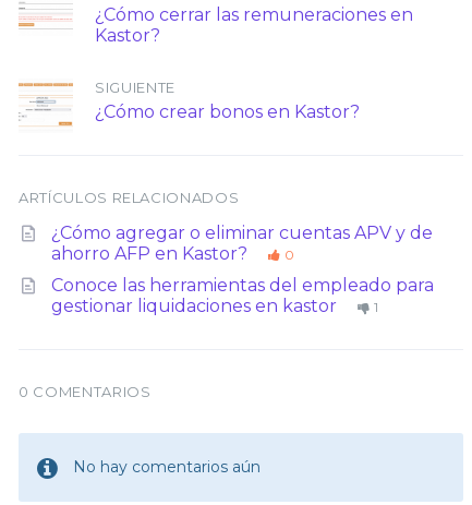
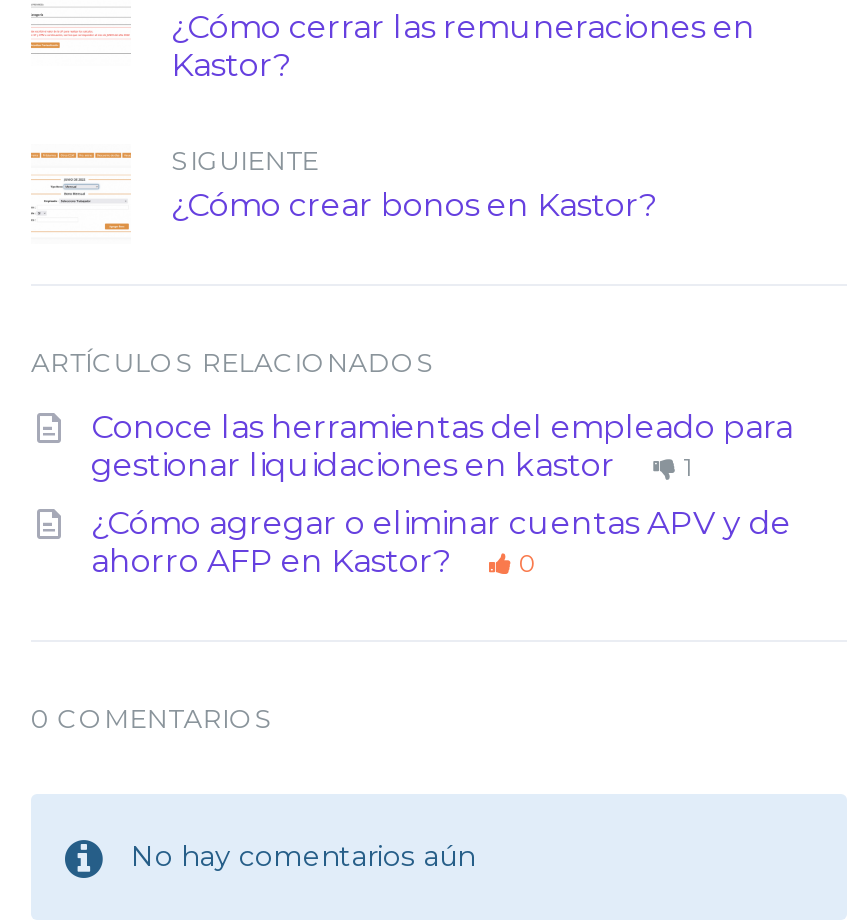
moved down: ¿Cómo agregar o eliminar cuentas APV y de | ahorro AFP en Kastor?

moved up: Conoce las herramientas del empleado para | gestionar liquidaciones en kastor | 1
